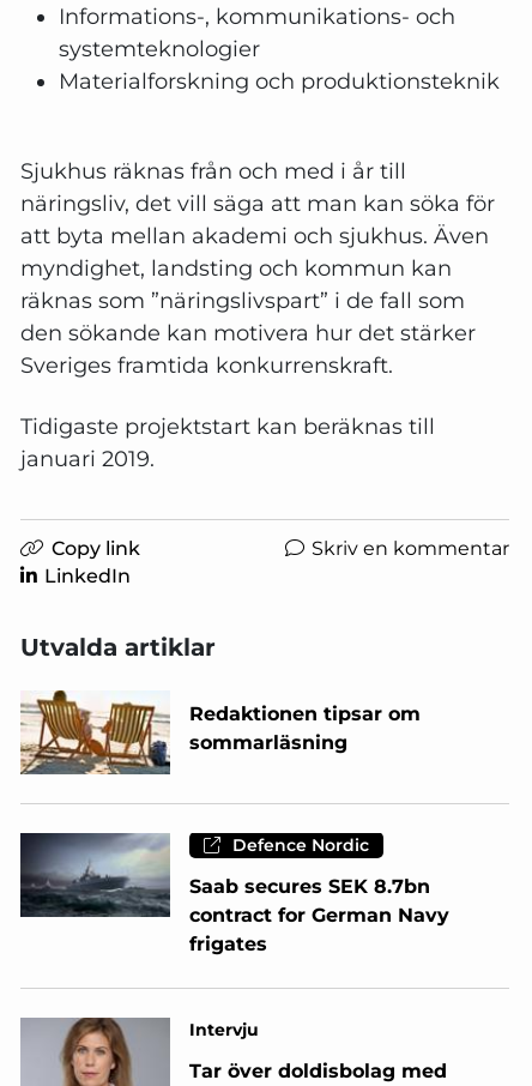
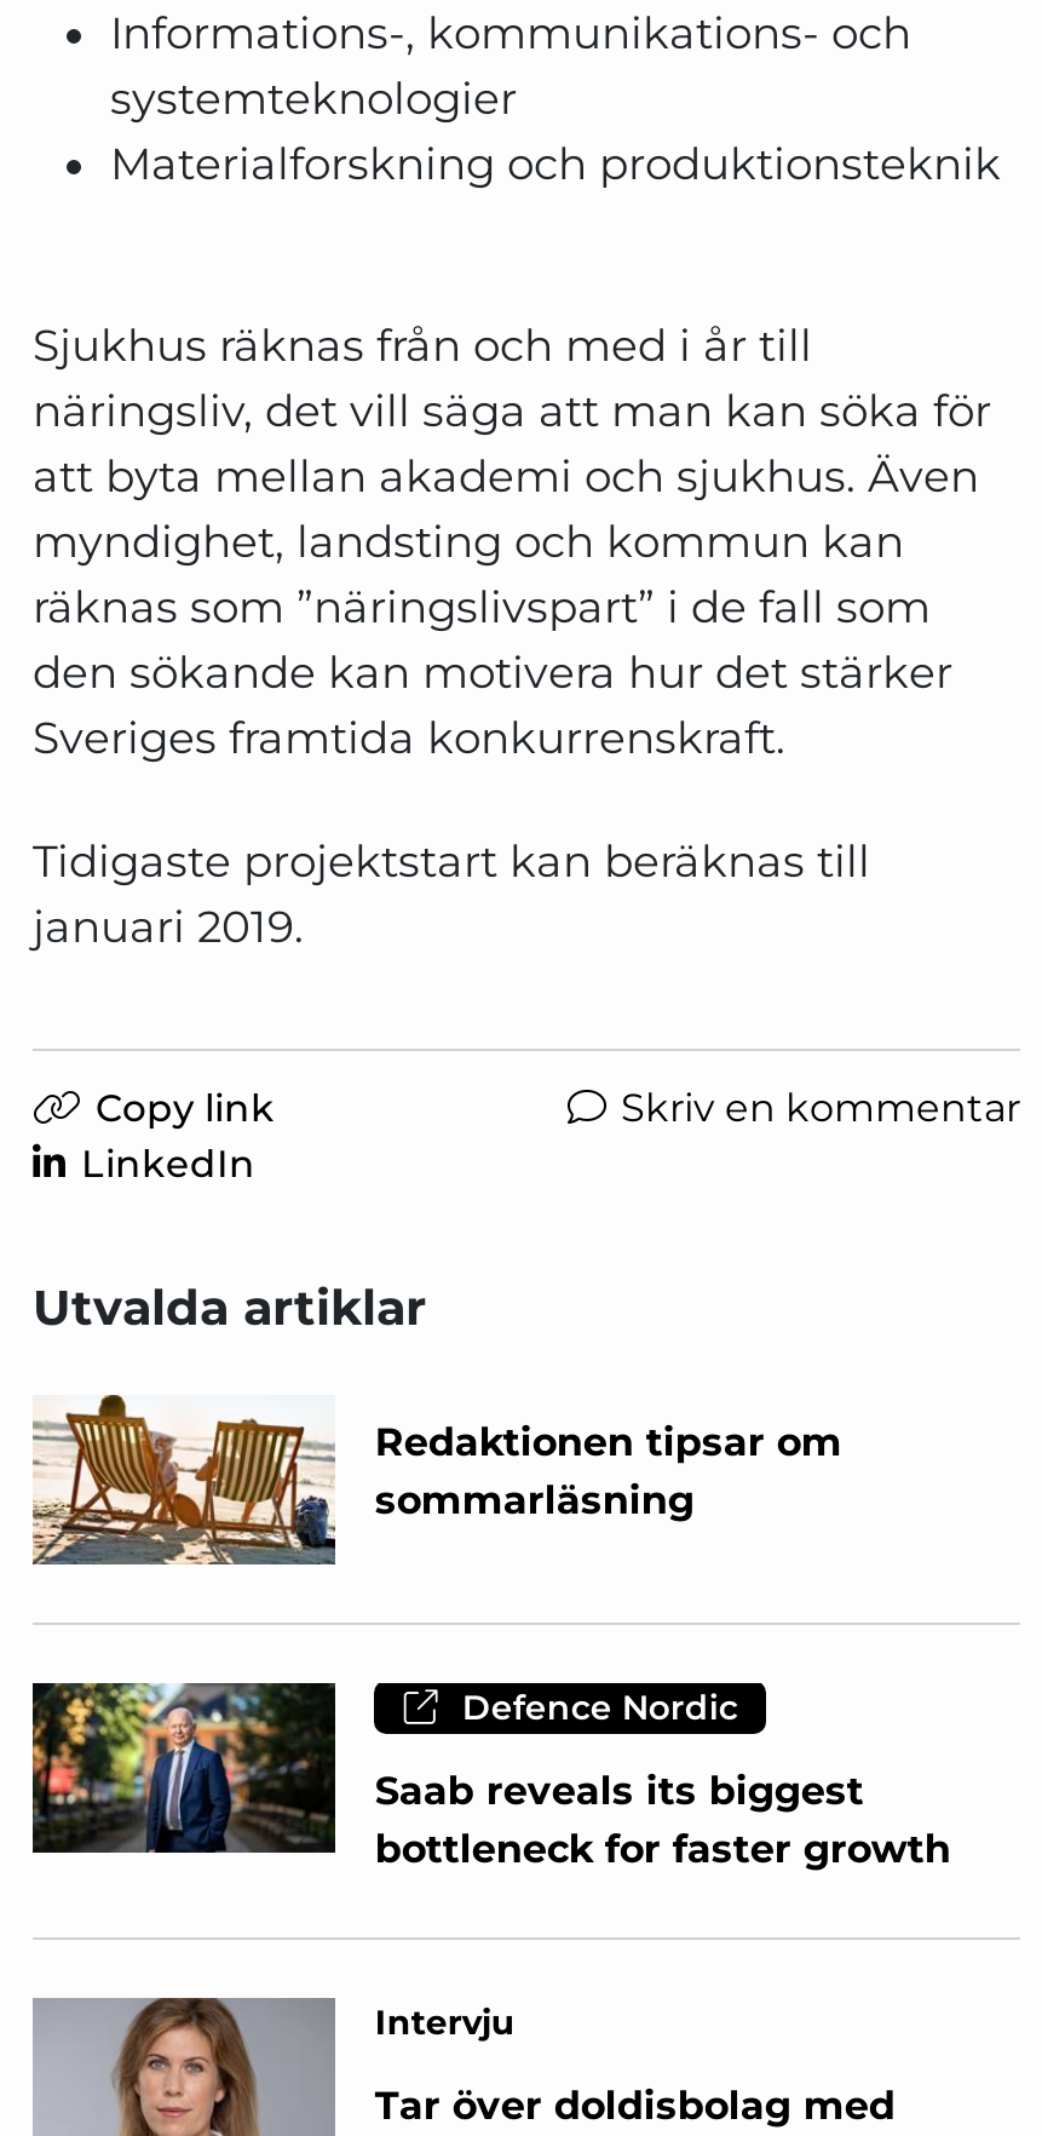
- [image]
- Saab secures SEK 8.7bn
- contract for German Navy
- frigates
+ [image]
+ Saab reveals its biggest
+ bottleneck for faster growth
